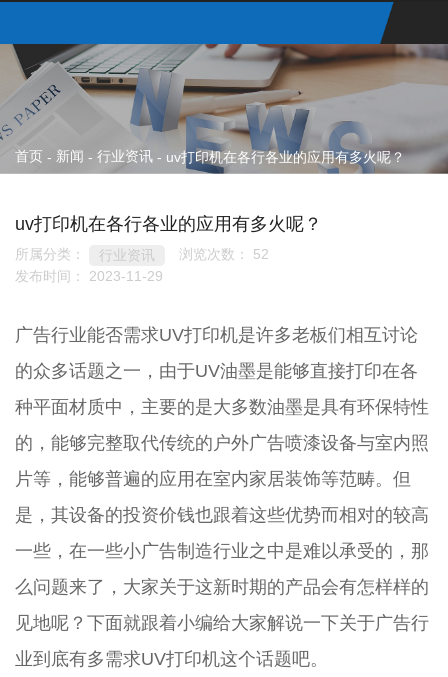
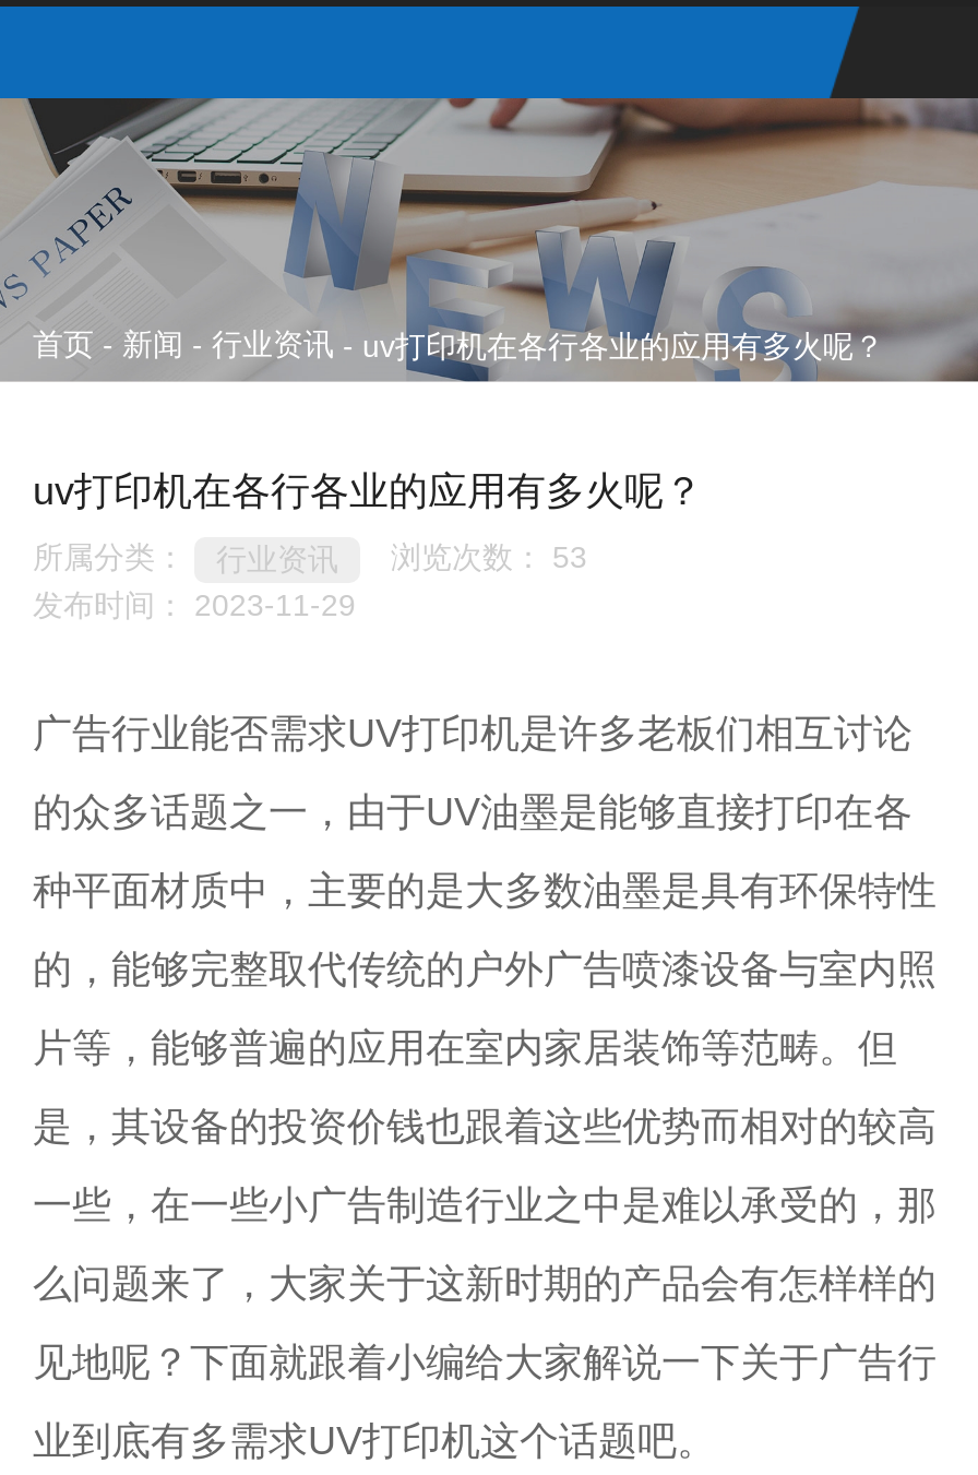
- 浏览次数：52
+ 浏览次数：53
